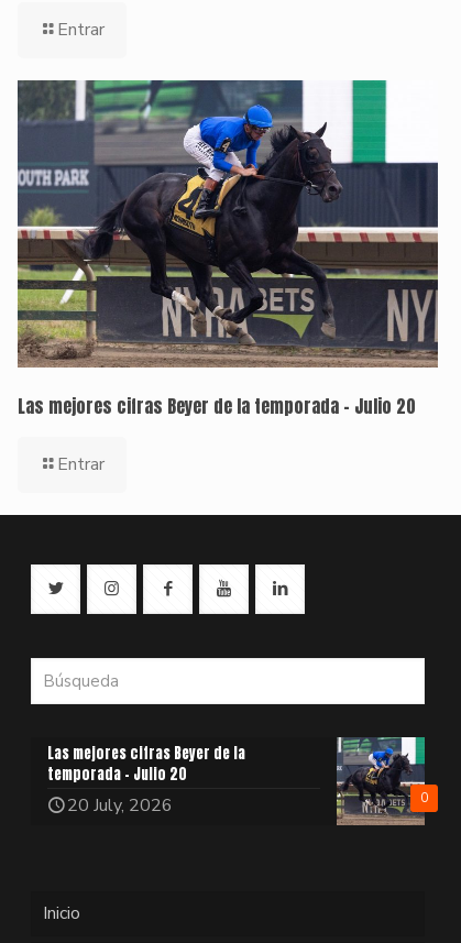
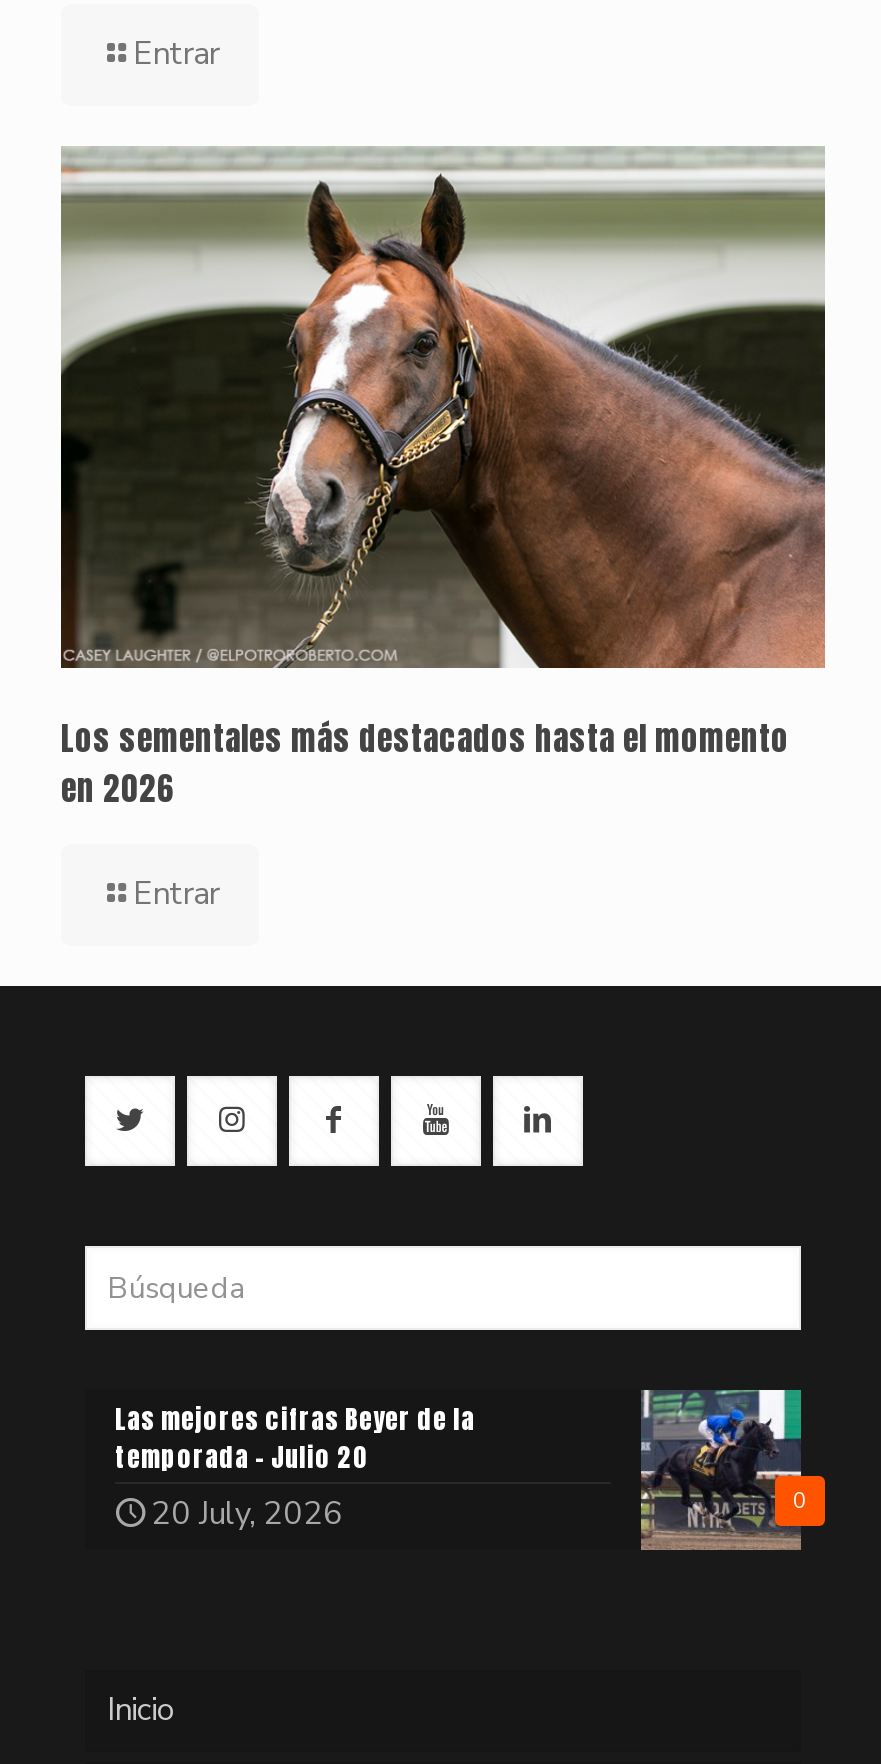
- [image]
- Las mejores cifras Beyer de la temporada – Julio 20
+ [image]
+ Los sementales más destacados hasta el momento
+ en 2026
